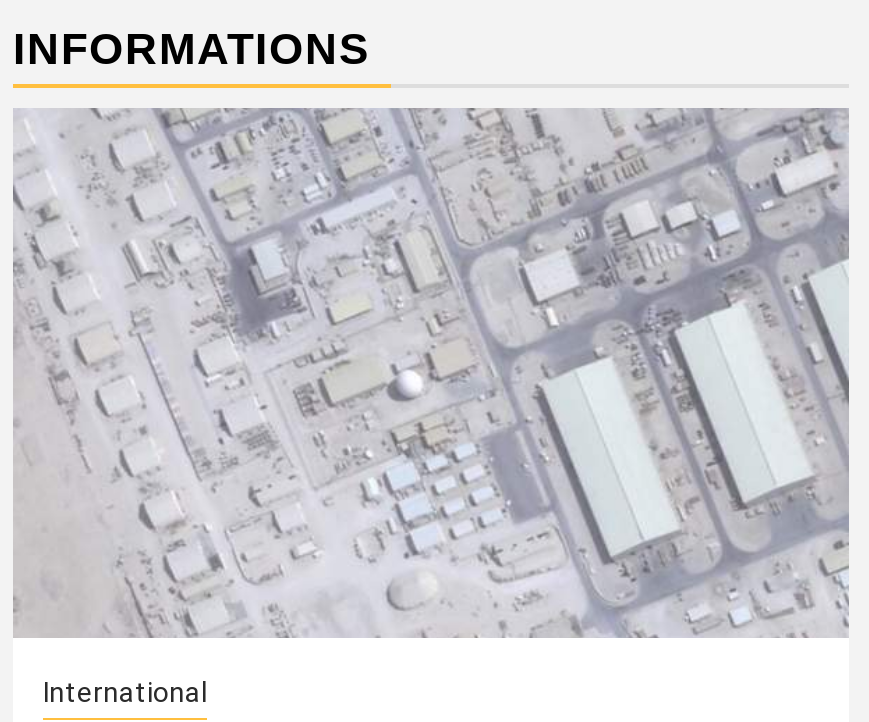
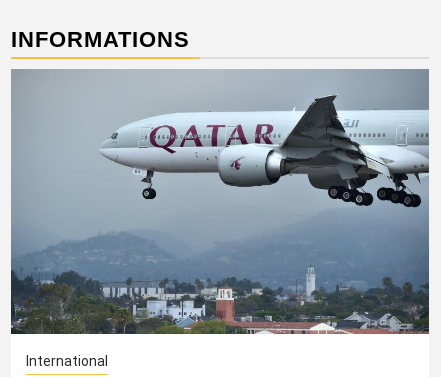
- [image]
+ [image]
